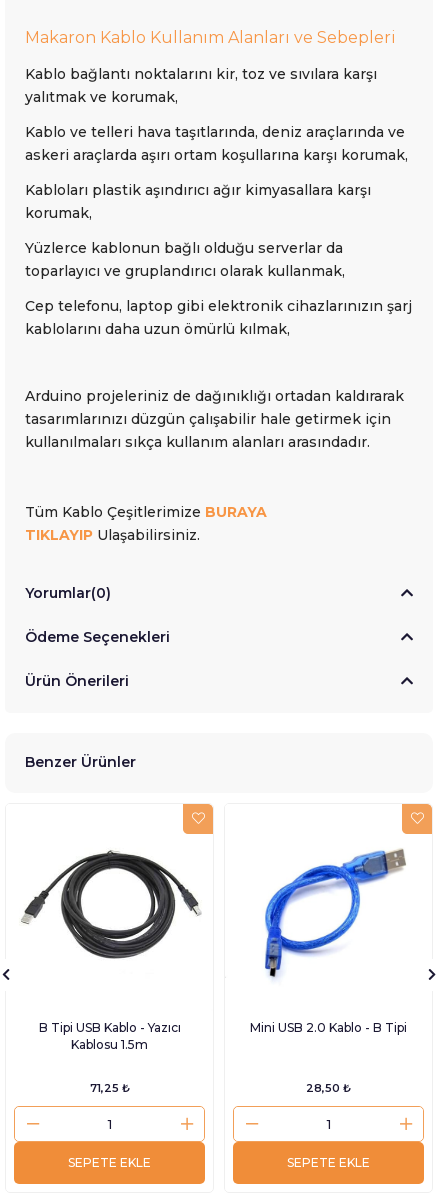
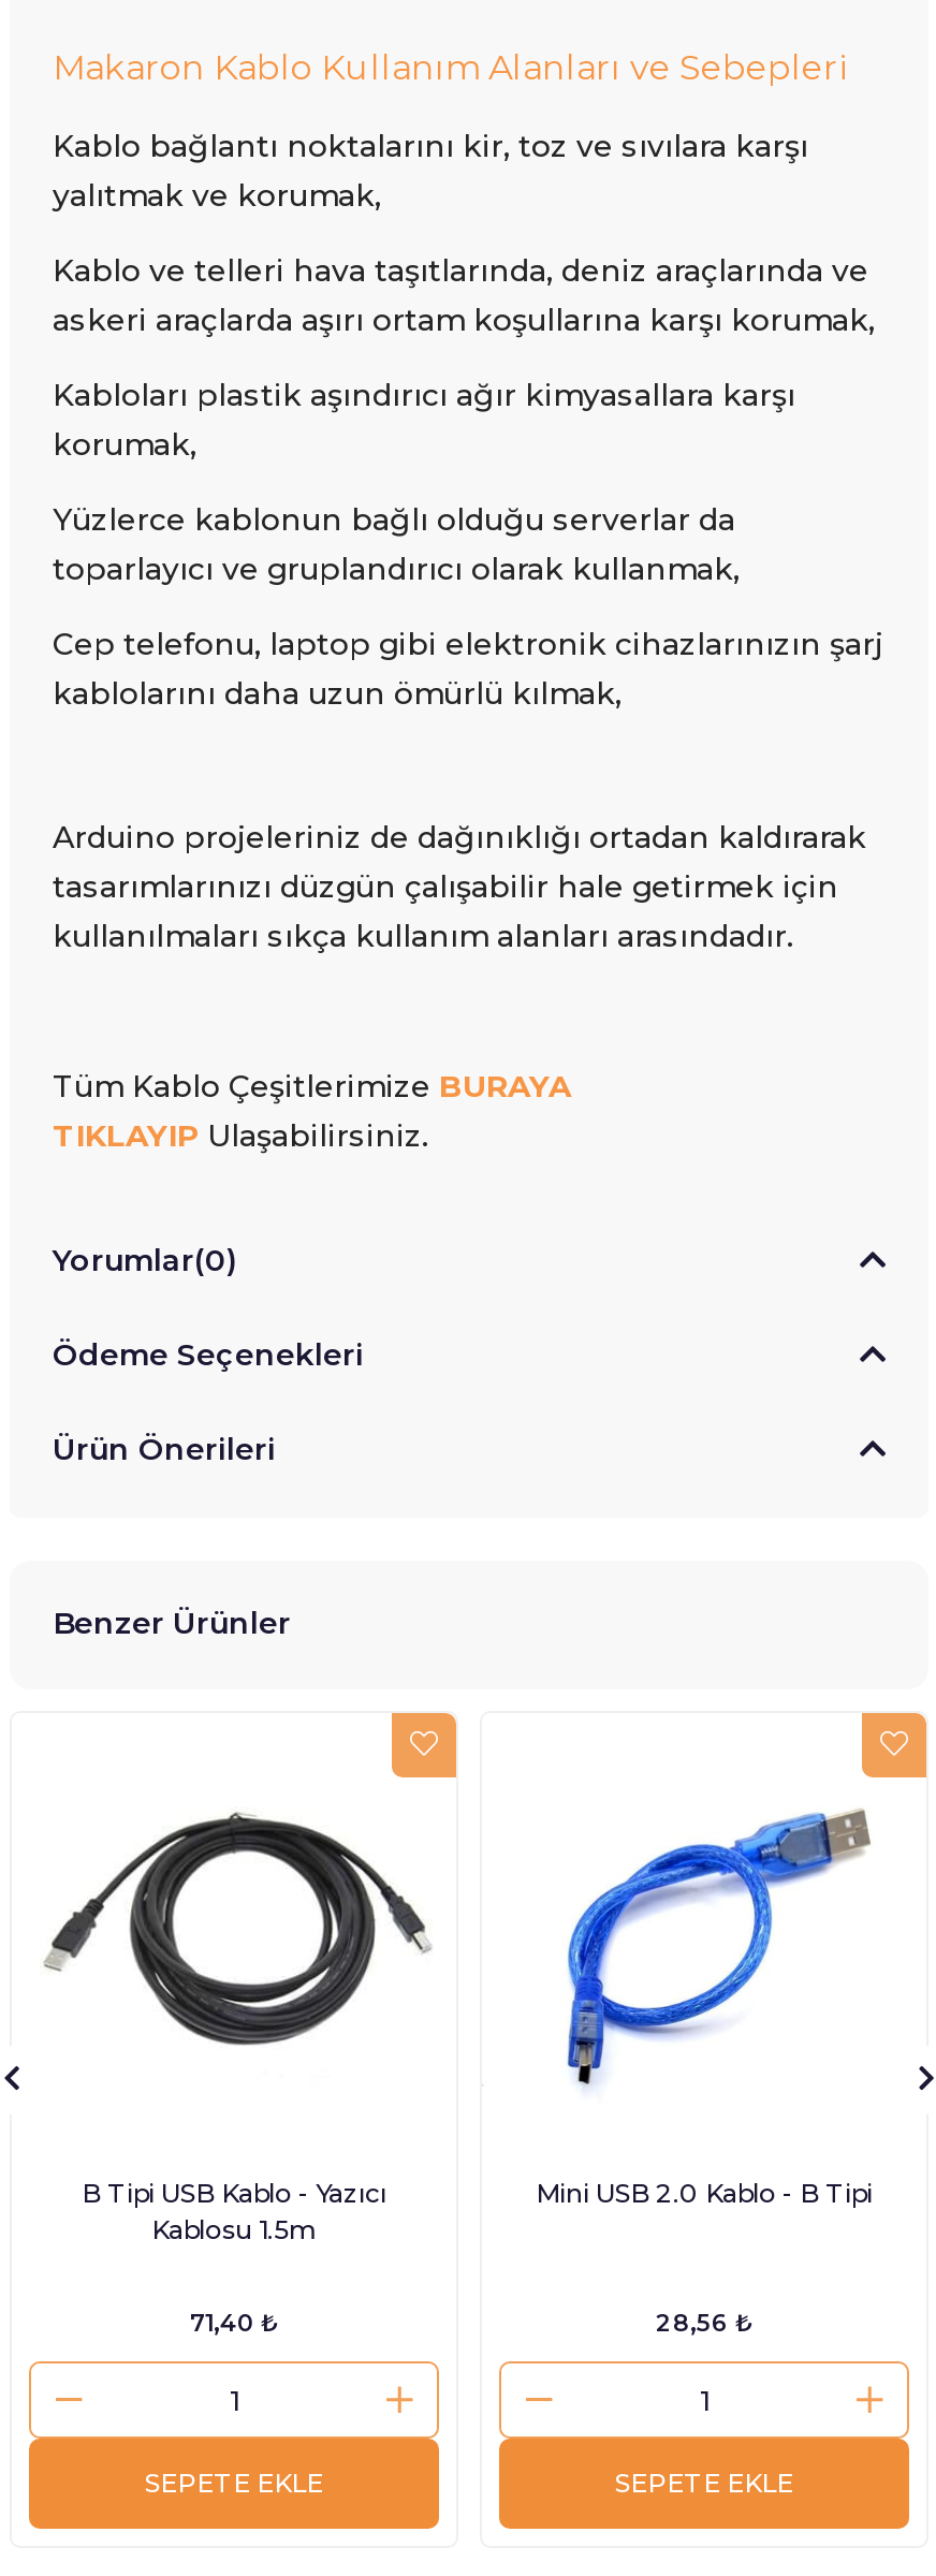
- 71,25 ₺
+ 71,40 ₺

- 28,50 ₺
+ 28,56 ₺
